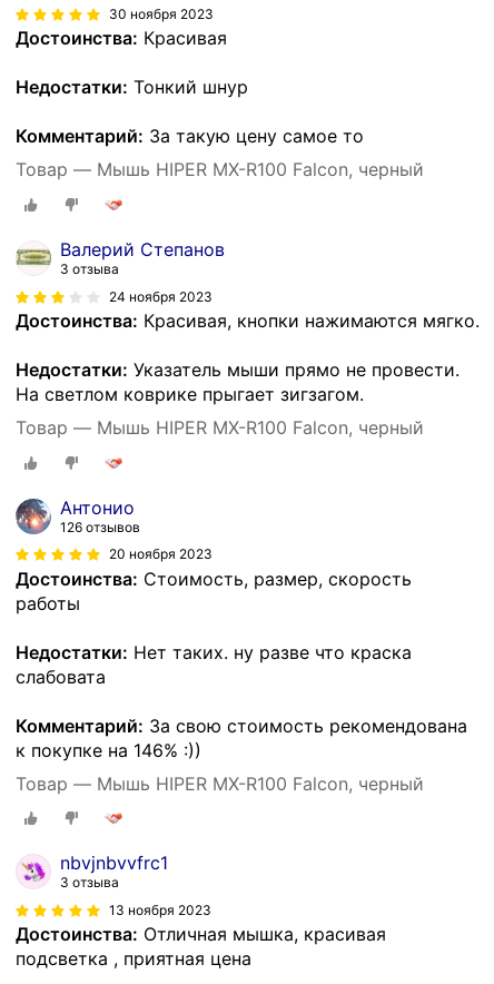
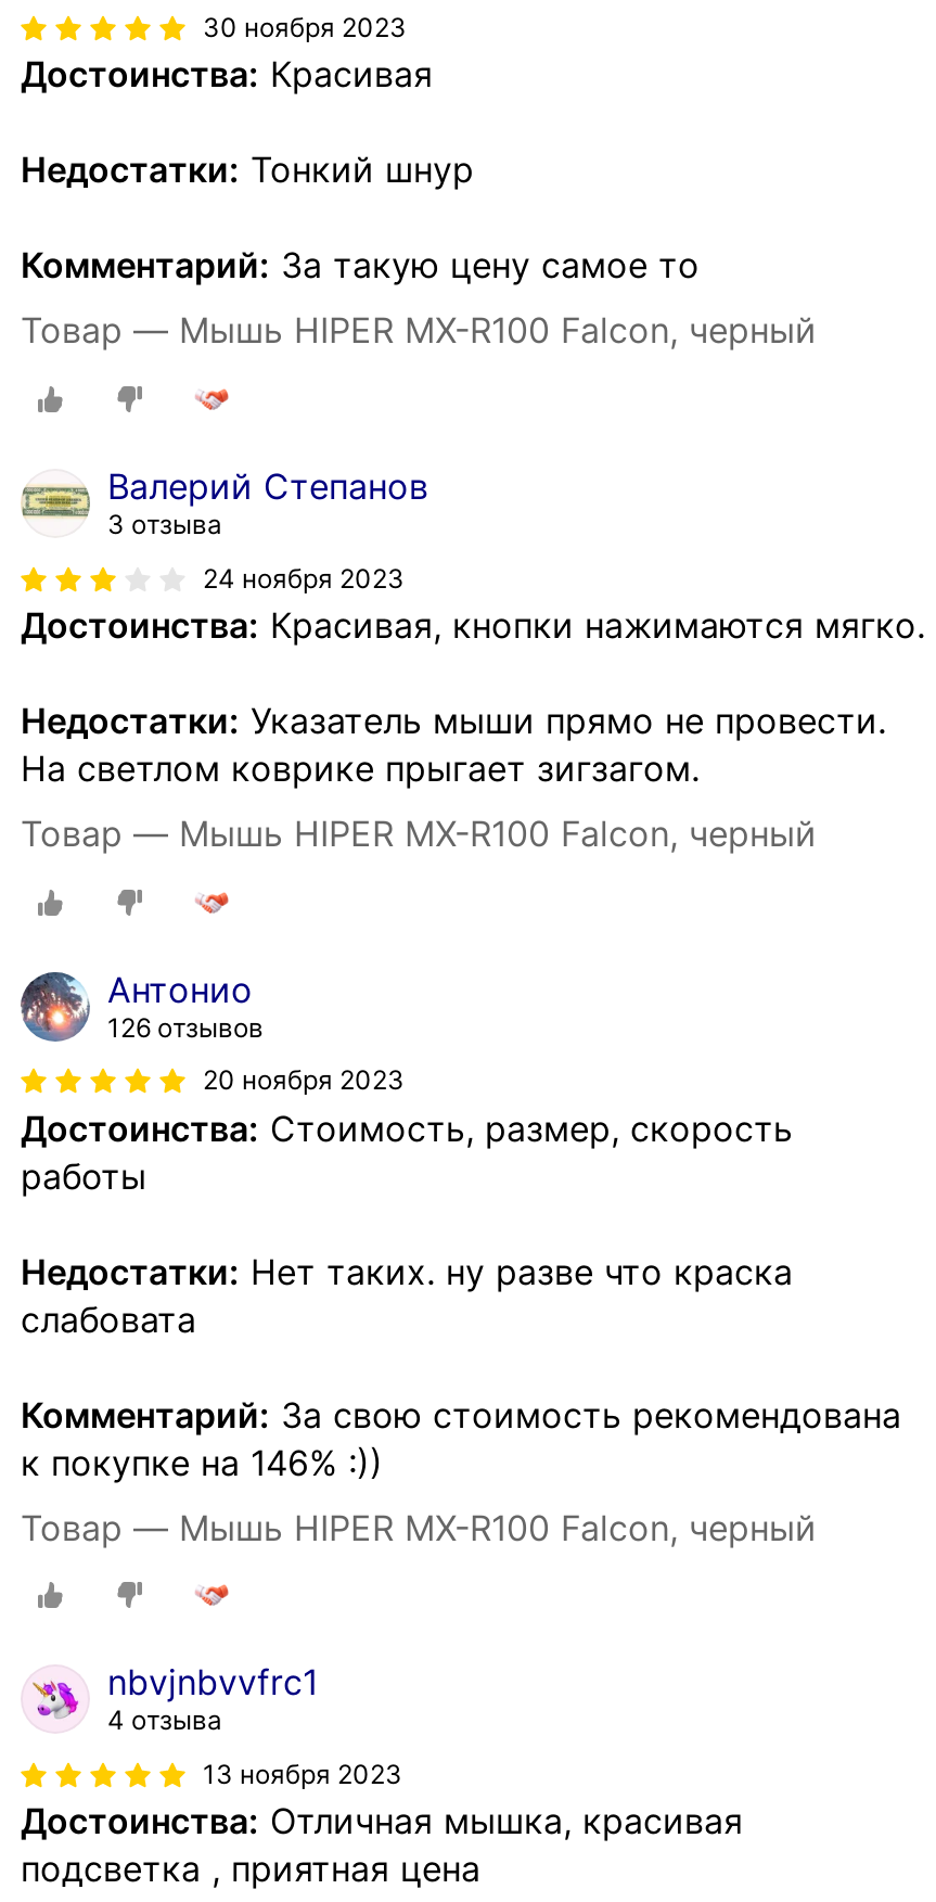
- 3 отзыва
+ 4 отзыва
